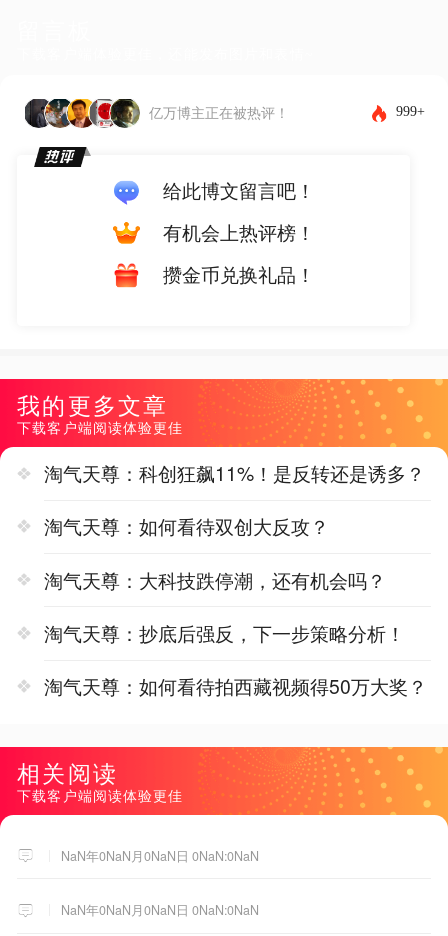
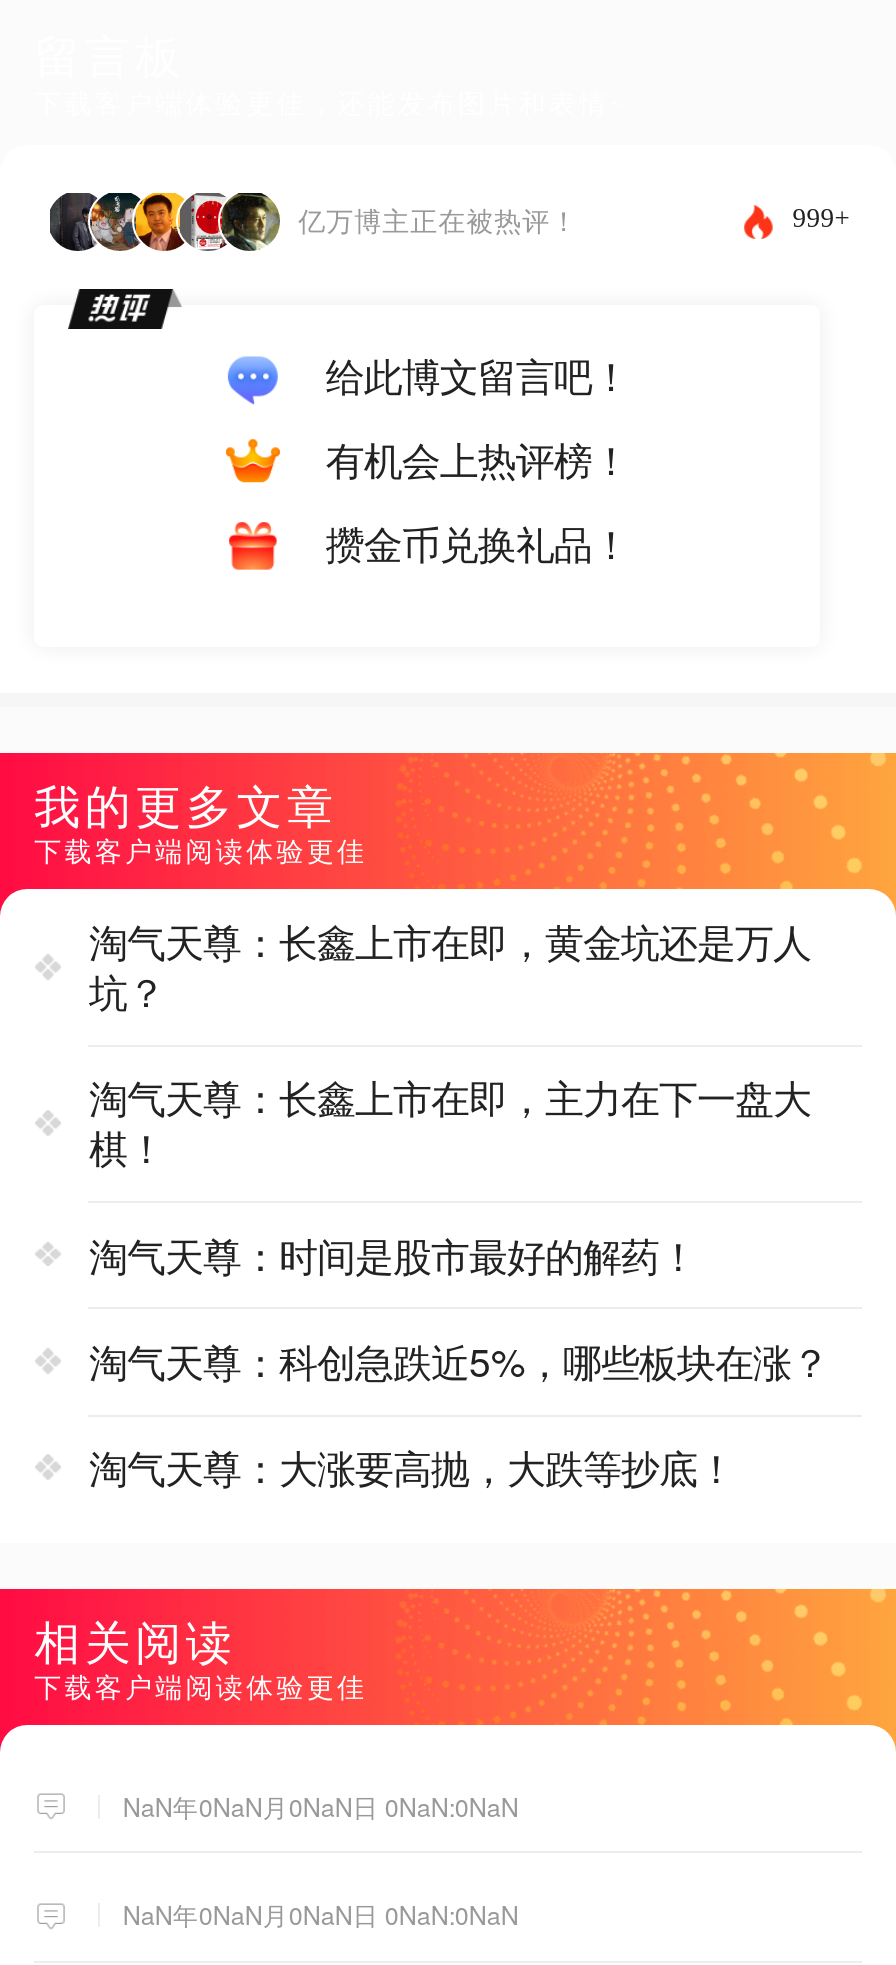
- 淘气天尊：科创狂飙11%！是反转还是诱多？
+ 淘气天尊：长鑫上市在即，黄金坑还是万人
+ 坑？

- 淘气天尊：如何看待双创大反攻？
+ 淘气天尊：长鑫上市在即，主力在下一盘大
+ 棋！

- 淘气天尊：大科技跌停潮，还有机会吗？
+ 淘气天尊：时间是股市最好的解药！

- 淘气天尊：抄底后强反，下一步策略分析！
+ 淘气天尊：科创急跌近5%，哪些板块在涨？

- 淘气天尊：如何看待拍西藏视频得50万大奖？
+ 淘气天尊：大涨要高抛，大跌等抄底！
